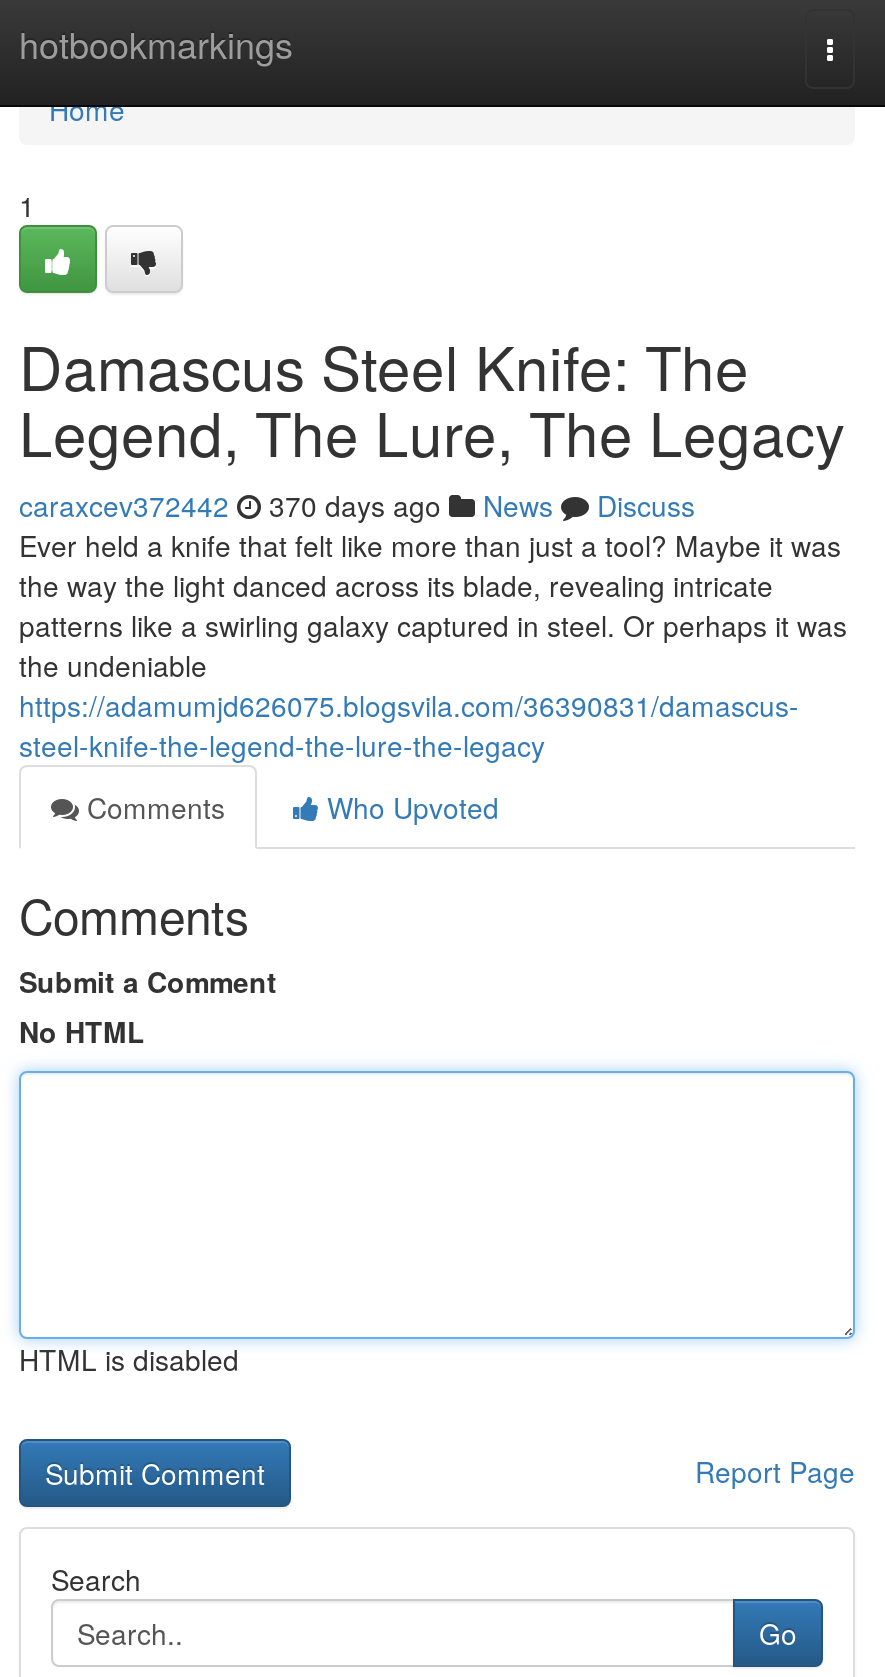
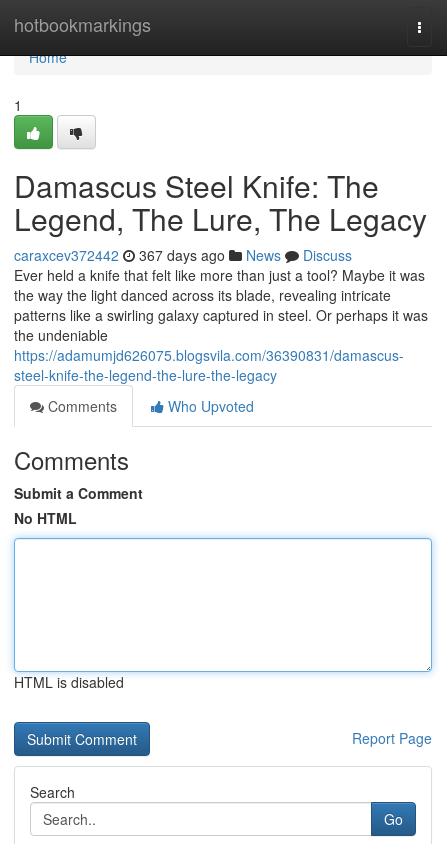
- caraxcev372442 370 days ago News Discuss
+ caraxcev372442 367 days ago News Discuss
